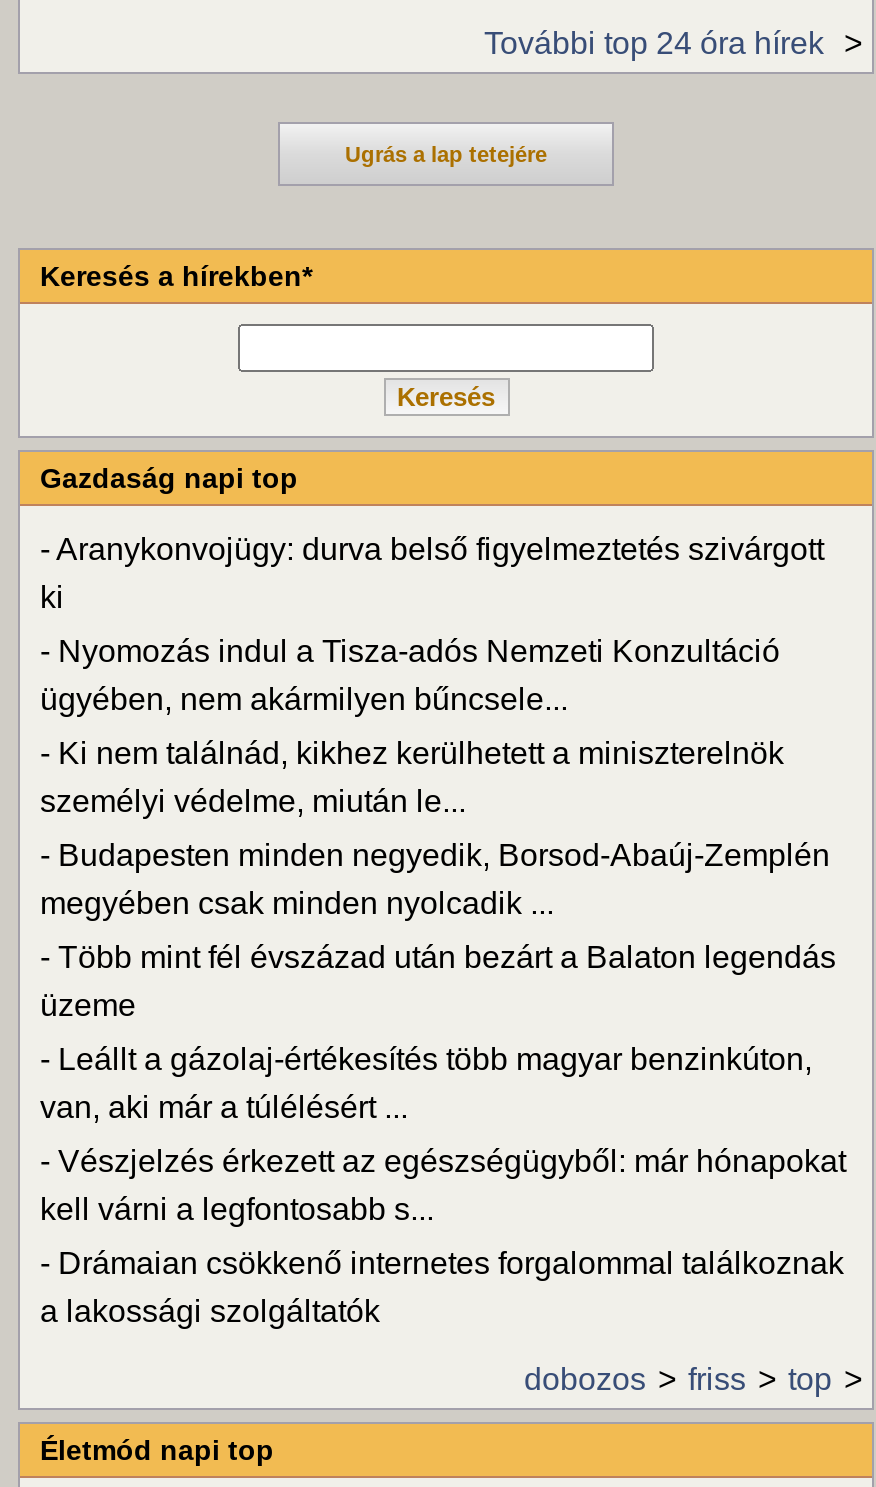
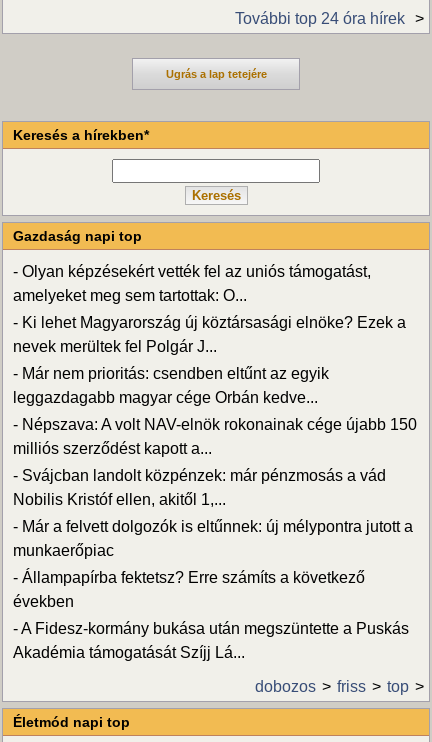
- - Aranykonvojügy: durva belső figyelmeztetés szivárgott
- ki
+ - Olyan képzésekért vették fel az uniós támogatást,
+ amelyeket meg sem tartottak: O...

- - Nyomozás indul a Tisza-adós Nemzeti Konzultáció
- ügyében, nem akármilyen bűncsele...
+ - Ki lehet Magyarország új köztársasági elnöke? Ezek a
+ nevek merültek fel Polgár J...

- - Ki nem találnád, kikhez kerülhetett a miniszterelnök
- személyi védelme, miután le...
+ - Már nem prioritás: csendben eltűnt az egyik
+ leggazdagabb magyar cége Orbán kedve...

- - Budapesten minden negyedik, Borsod-Abaúj-Zemplén
- megyében csak minden nyolcadik ...
+ - Népszava: A volt NAV-elnök rokonainak cége újabb 150
+ milliós szerződést kapott a...

- - Több mint fél évszázad után bezárt a Balaton legendás
- üzeme
+ - Svájcban landolt közpénzek: már pénzmosás a vád
+ Nobilis Kristóf ellen, akitől 1,...

- - Leállt a gázolaj-értékesítés több magyar benzinkúton,
- van, aki már a túlélésért ...
+ - Már a felvett dolgozók is eltűnnek: új mélypontra jutott a
+ munkaerőpiac

- - Vészjelzés érkezett az egészségügyből: már hónapokat
- kell várni a legfontosabb s...
+ - Állampapírba fektetsz? Erre számíts a következő
+ években

- - Drámaian csökkenő internetes forgalommal találkoznak
- a lakossági szolgáltatók
+ - A Fidesz-kormány bukása után megszüntette a Puskás
+ Akadémia támogatását Szíjj Lá...
